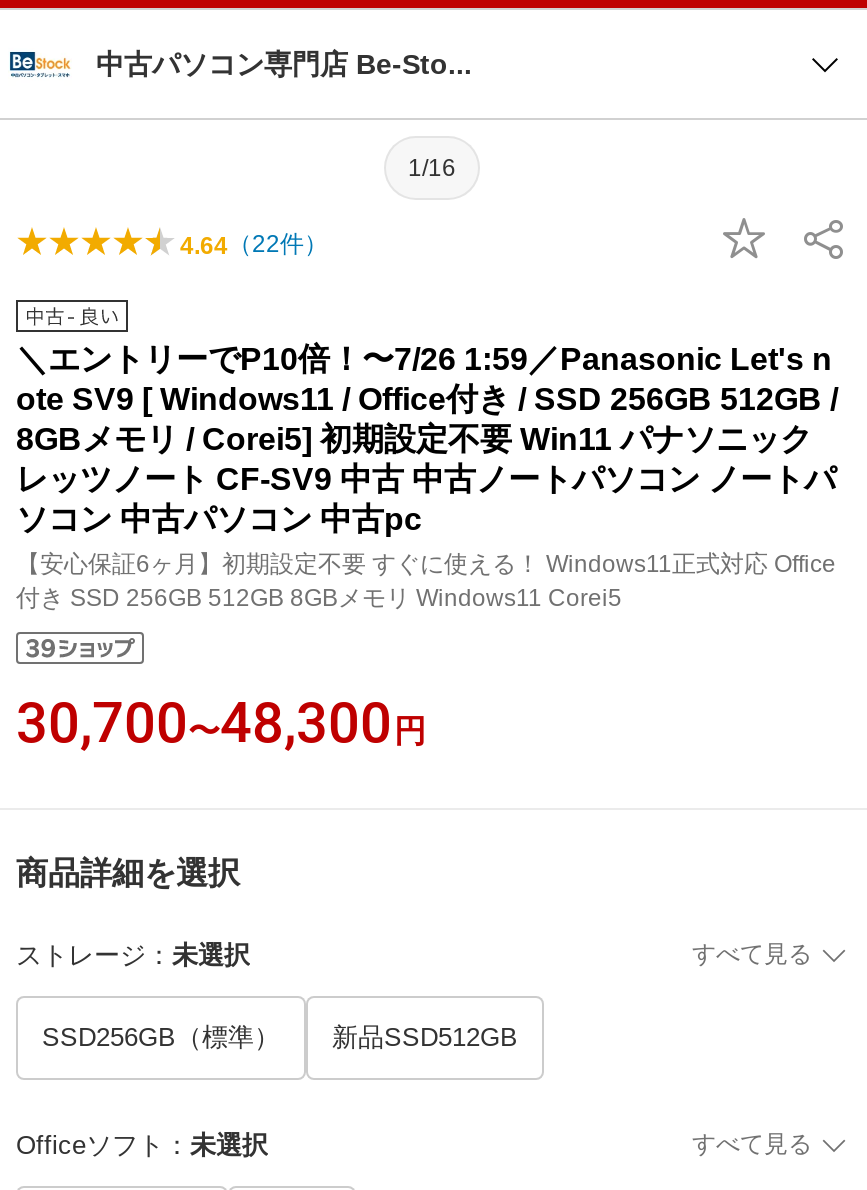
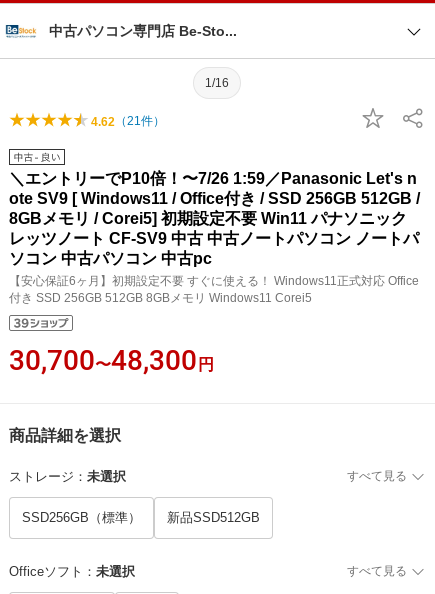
- 4.64（22件）
+ 4.62（21件）
